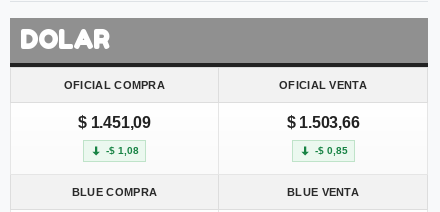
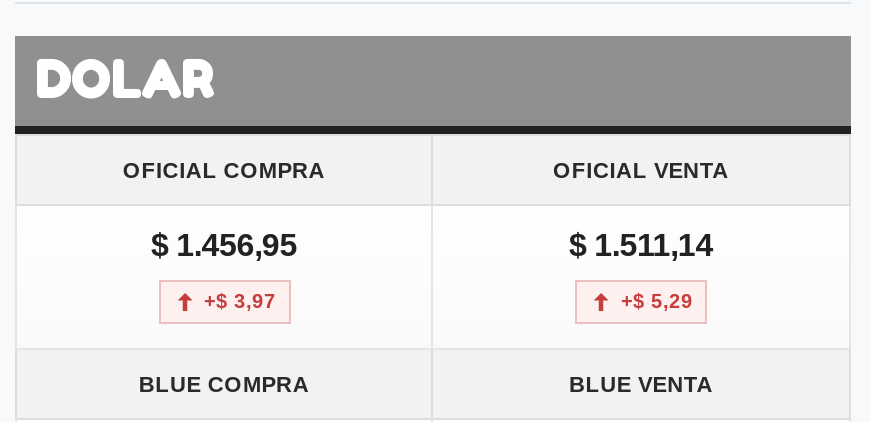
- $ 1.451,09
+ $ 1.456,95

- $ 1.503,66
+ $ 1.511,14

- -$ 1,08
+ +$ 3,97

- -$ 0,85
+ +$ 5,29
